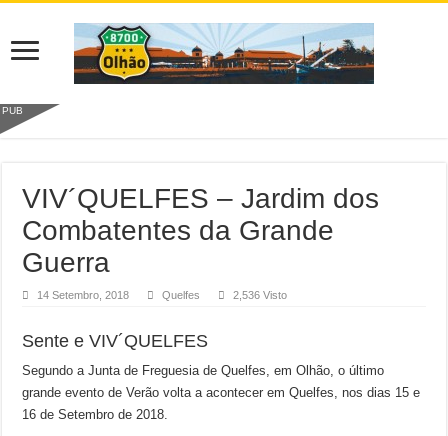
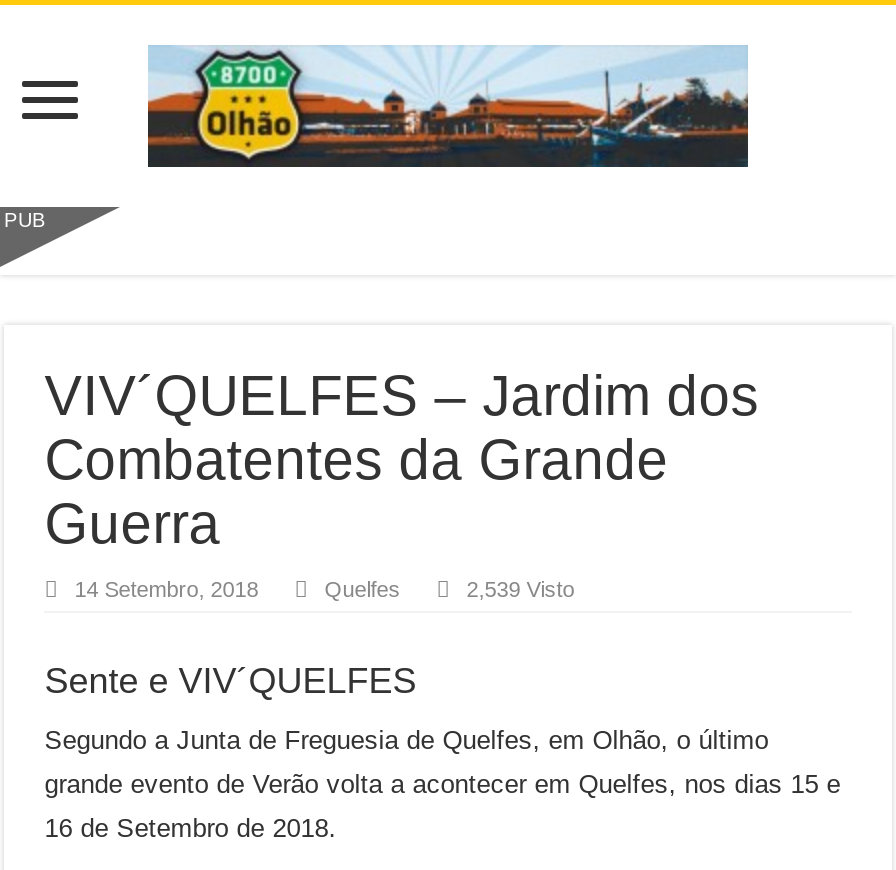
- 2,536 Visto
+ 2,539 Visto
